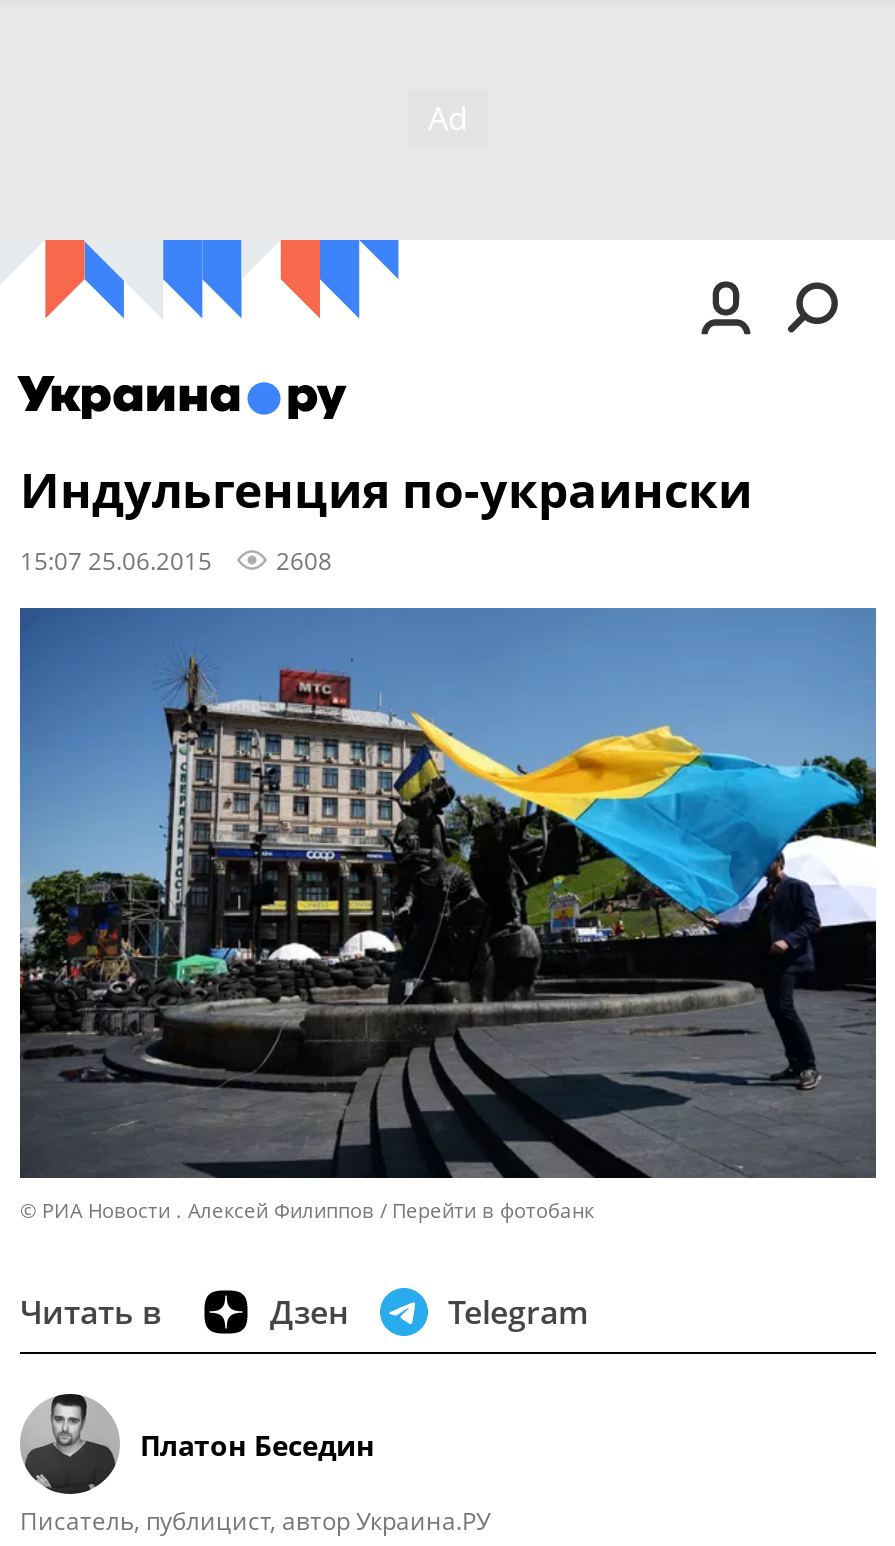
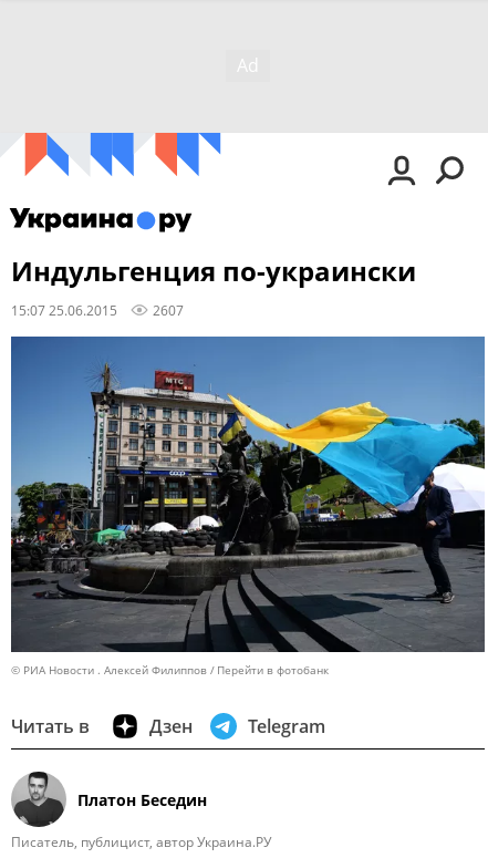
- 15:07 25.06.2015 2608
+ 15:07 25.06.2015 2607
